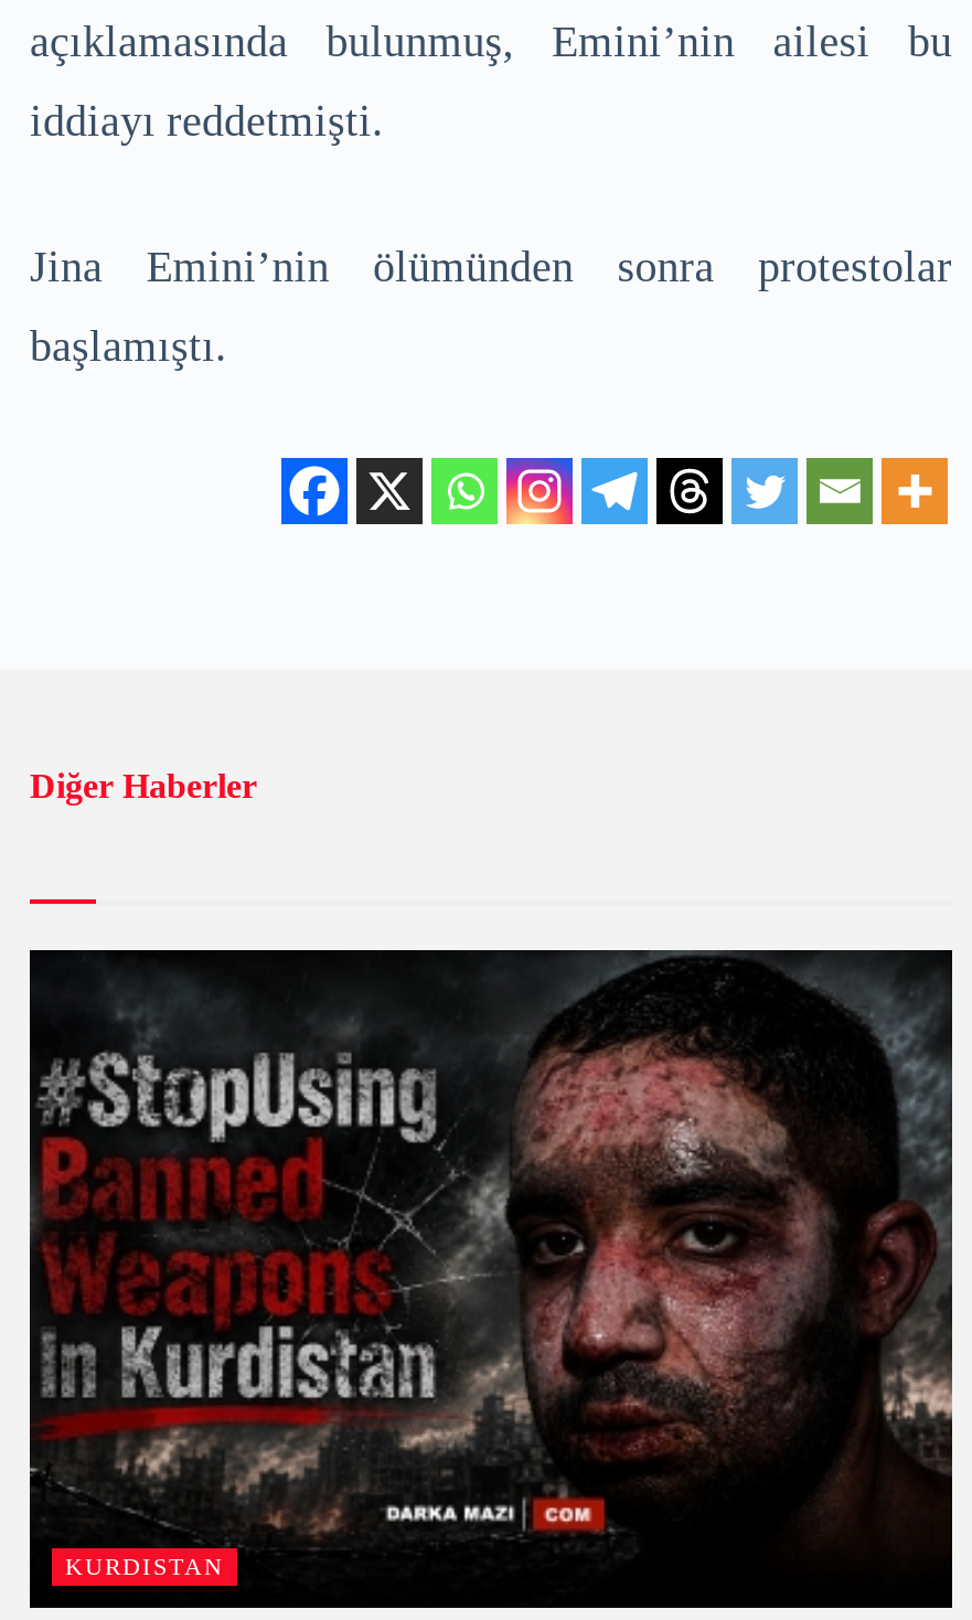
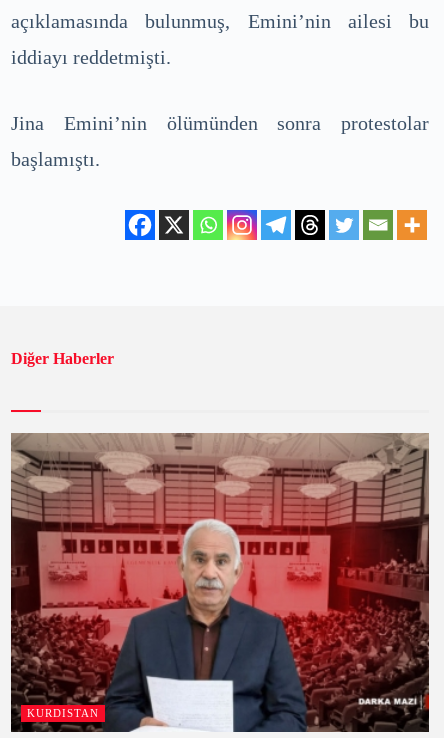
- [image]
+ [image]
